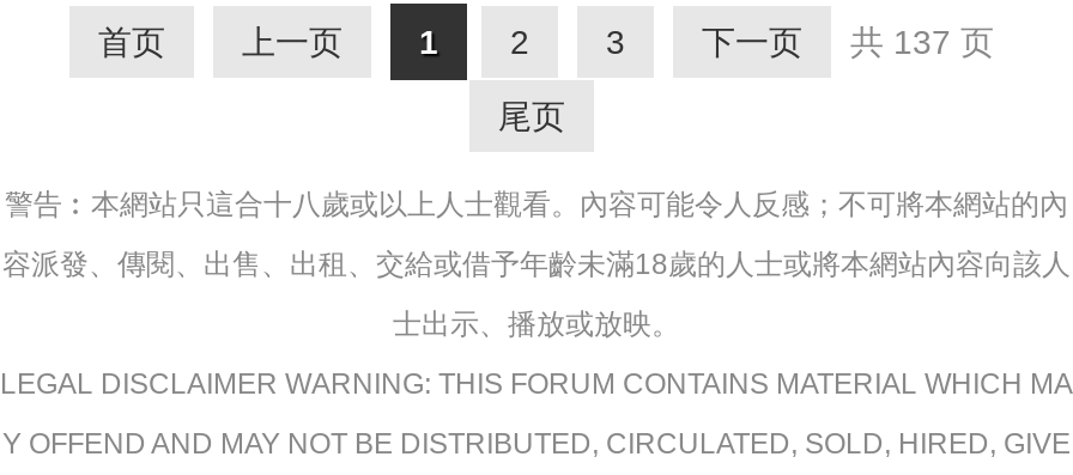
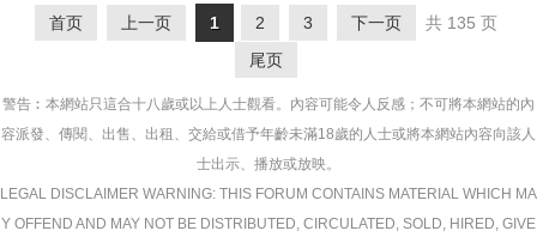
- 首页 上一页 1 2 3 下一页 共 137 页
+ 首页 上一页 1 2 3 下一页 共 135 页
